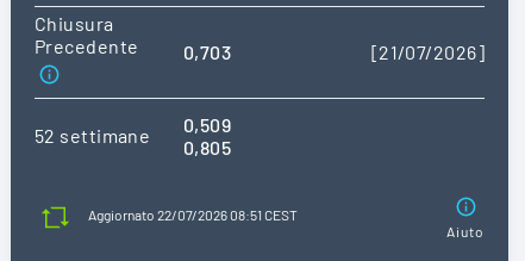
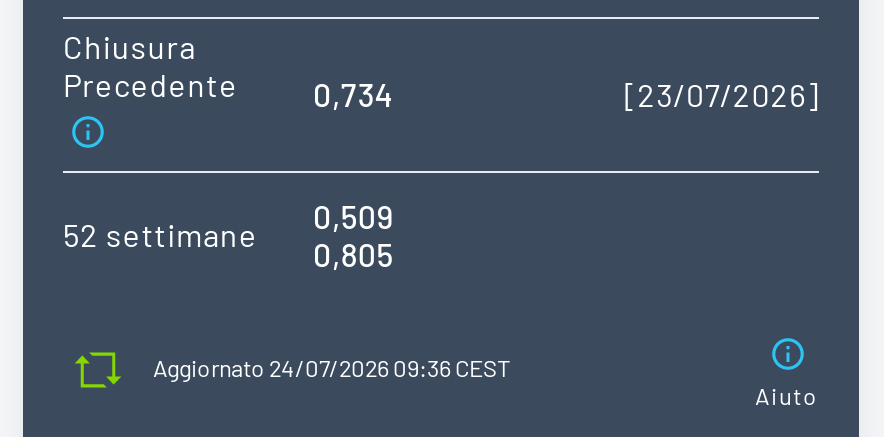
- Precedente 0,703
+ Precedente 0,734

- [21/07/2026]
+ [23/07/2026]

- Aggiornato 22/07/2026 08:51 CEST
+ Aggiornato 24/07/2026 09:36 CEST
